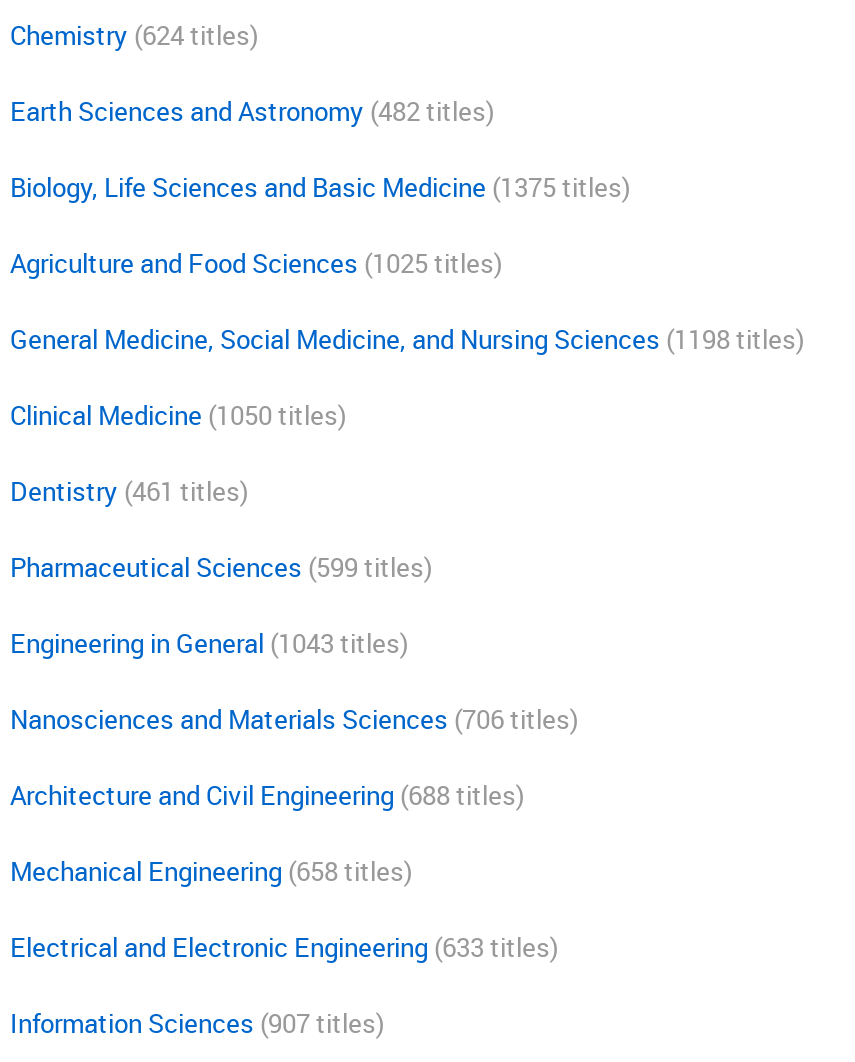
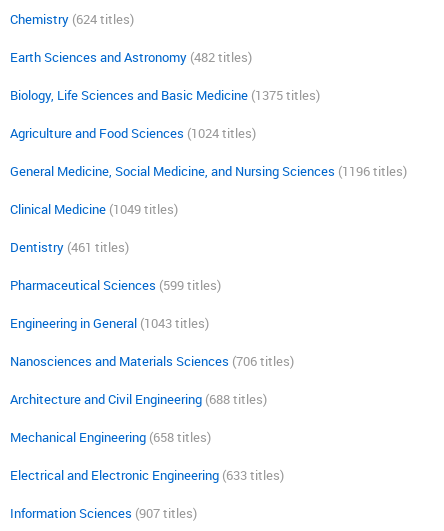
- Agriculture and Food Sciences (1025 titles)
+ Agriculture and Food Sciences (1024 titles)

- General Medicine, Social Medicine, and Nursing Sciences (1198 titles)
+ General Medicine, Social Medicine, and Nursing Sciences (1196 titles)

- Clinical Medicine (1050 titles)
+ Clinical Medicine (1049 titles)
